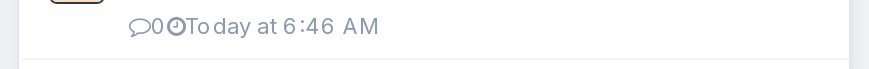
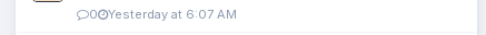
- Today at 6:46 AM
+ Yesterday at 6:07 AM
